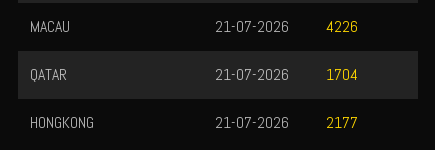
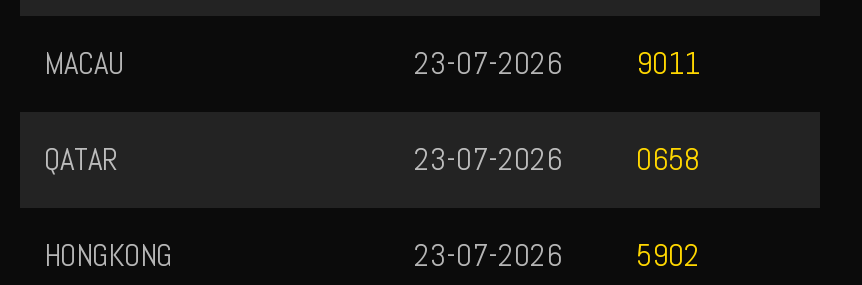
- 21-07-2026
+ 23-07-2026

- 4226
+ 9011

- 21-07-2026
+ 23-07-2026

- 1704
+ 0658

- 21-07-2026
+ 23-07-2026

- 2177
+ 5902
